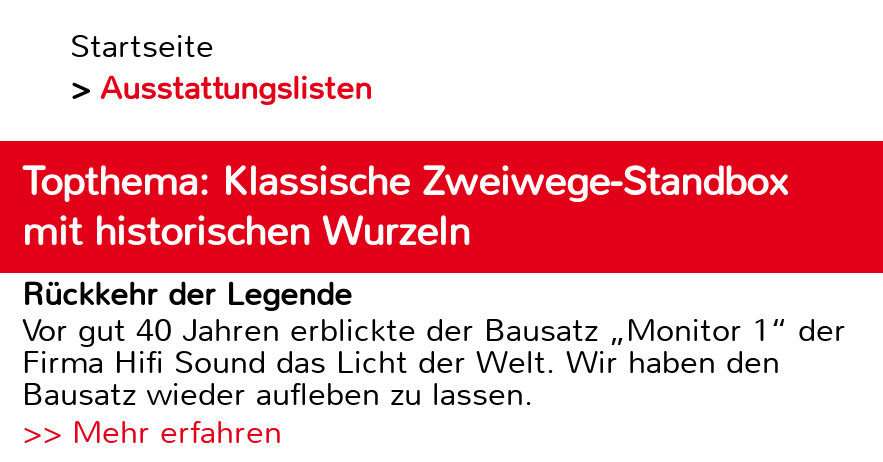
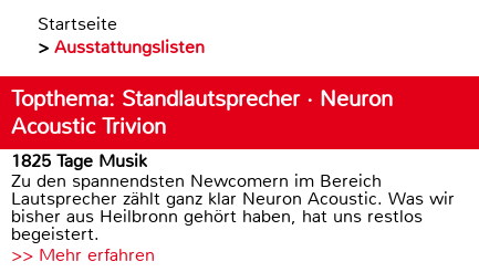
- Topthema: Klassische Zweiwege-Standbox
- mit historischen Wurzeln
- Rückkehr der Legende
- Vor gut 40 Jahren erblickte der Bausatz „Monitor 1“ der
- Firma Hifi Sound das Licht der Welt. Wir haben den
- Bausatz wieder aufleben zu lassen.
+ Topthema: Standlautsprecher · Neuron
+ Acoustic Trivion
+ 1825 Tage Musik
+ Zu den spannendsten Newcomern im Bereich
+ Lautsprecher zählt ganz klar Neuron Acoustic. Was wir
+ bisher aus Heilbronn gehört haben, hat uns restlos
+ begeistert.
